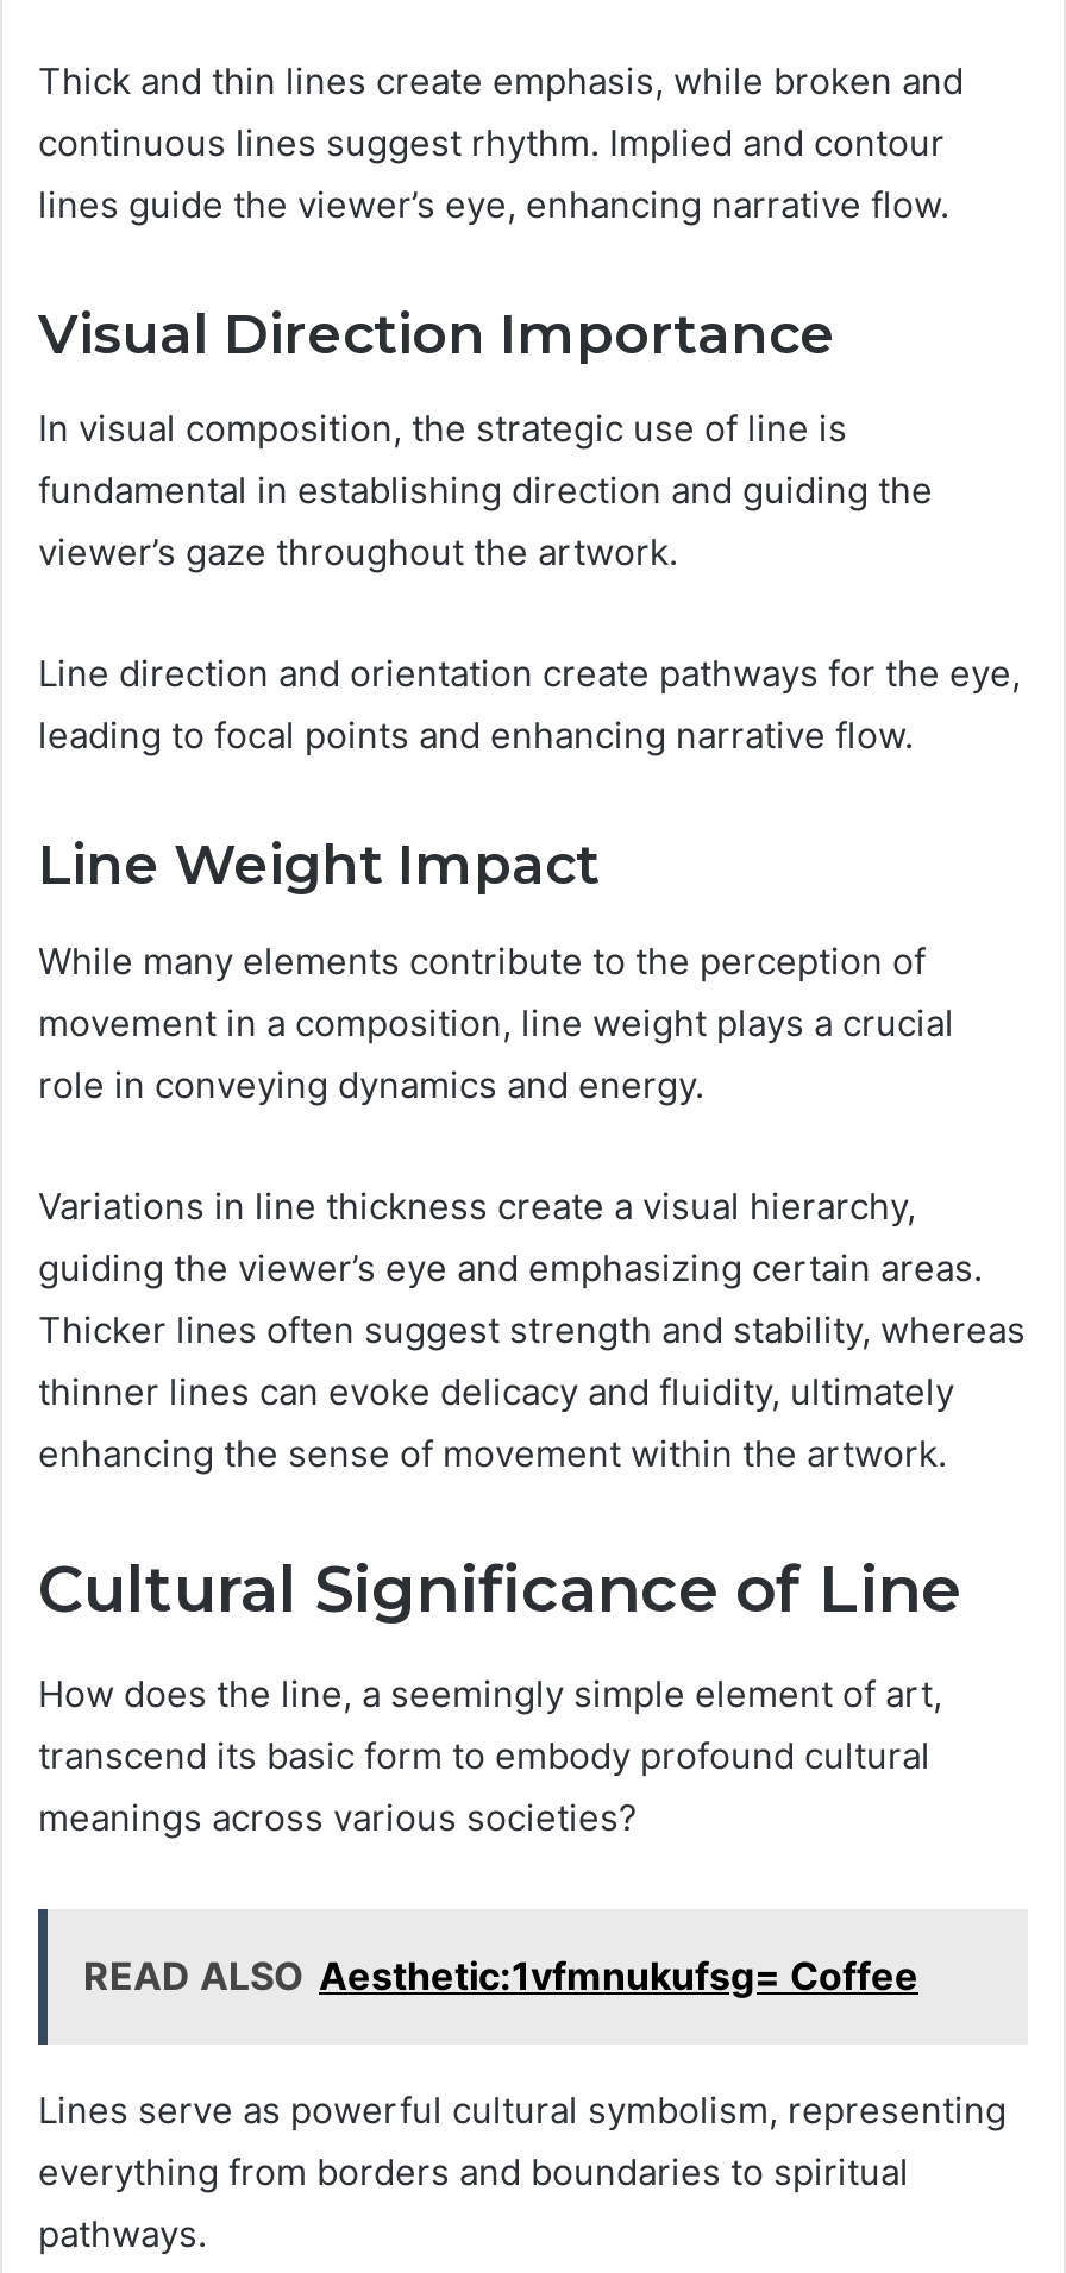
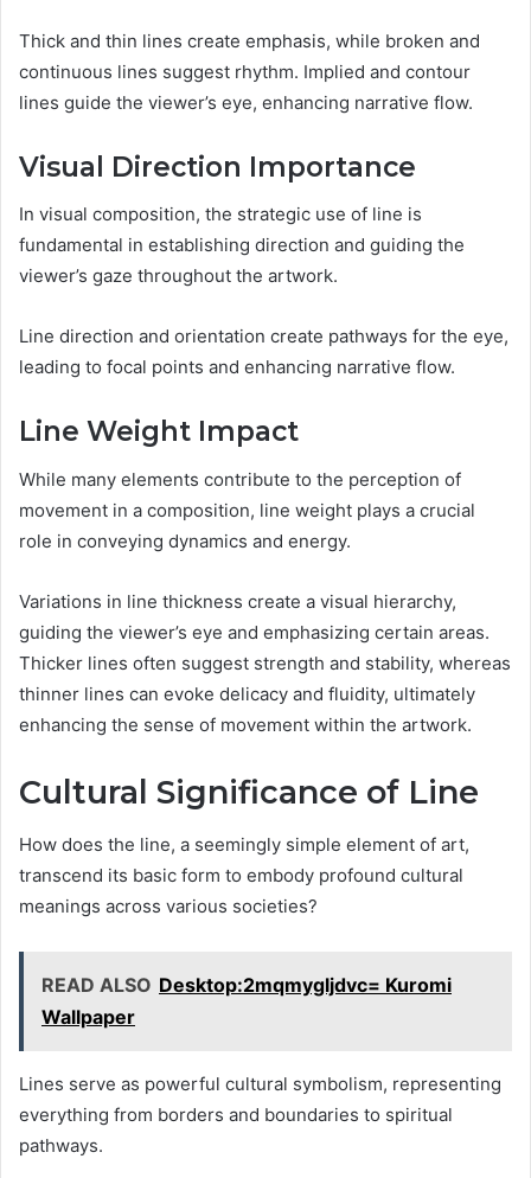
- READ ALSO Aesthetic:1vfmnukufsg= Coffee
+ READ ALSO Desktop:2mqmygljdvc= Kuromi
+ Wallpaper
